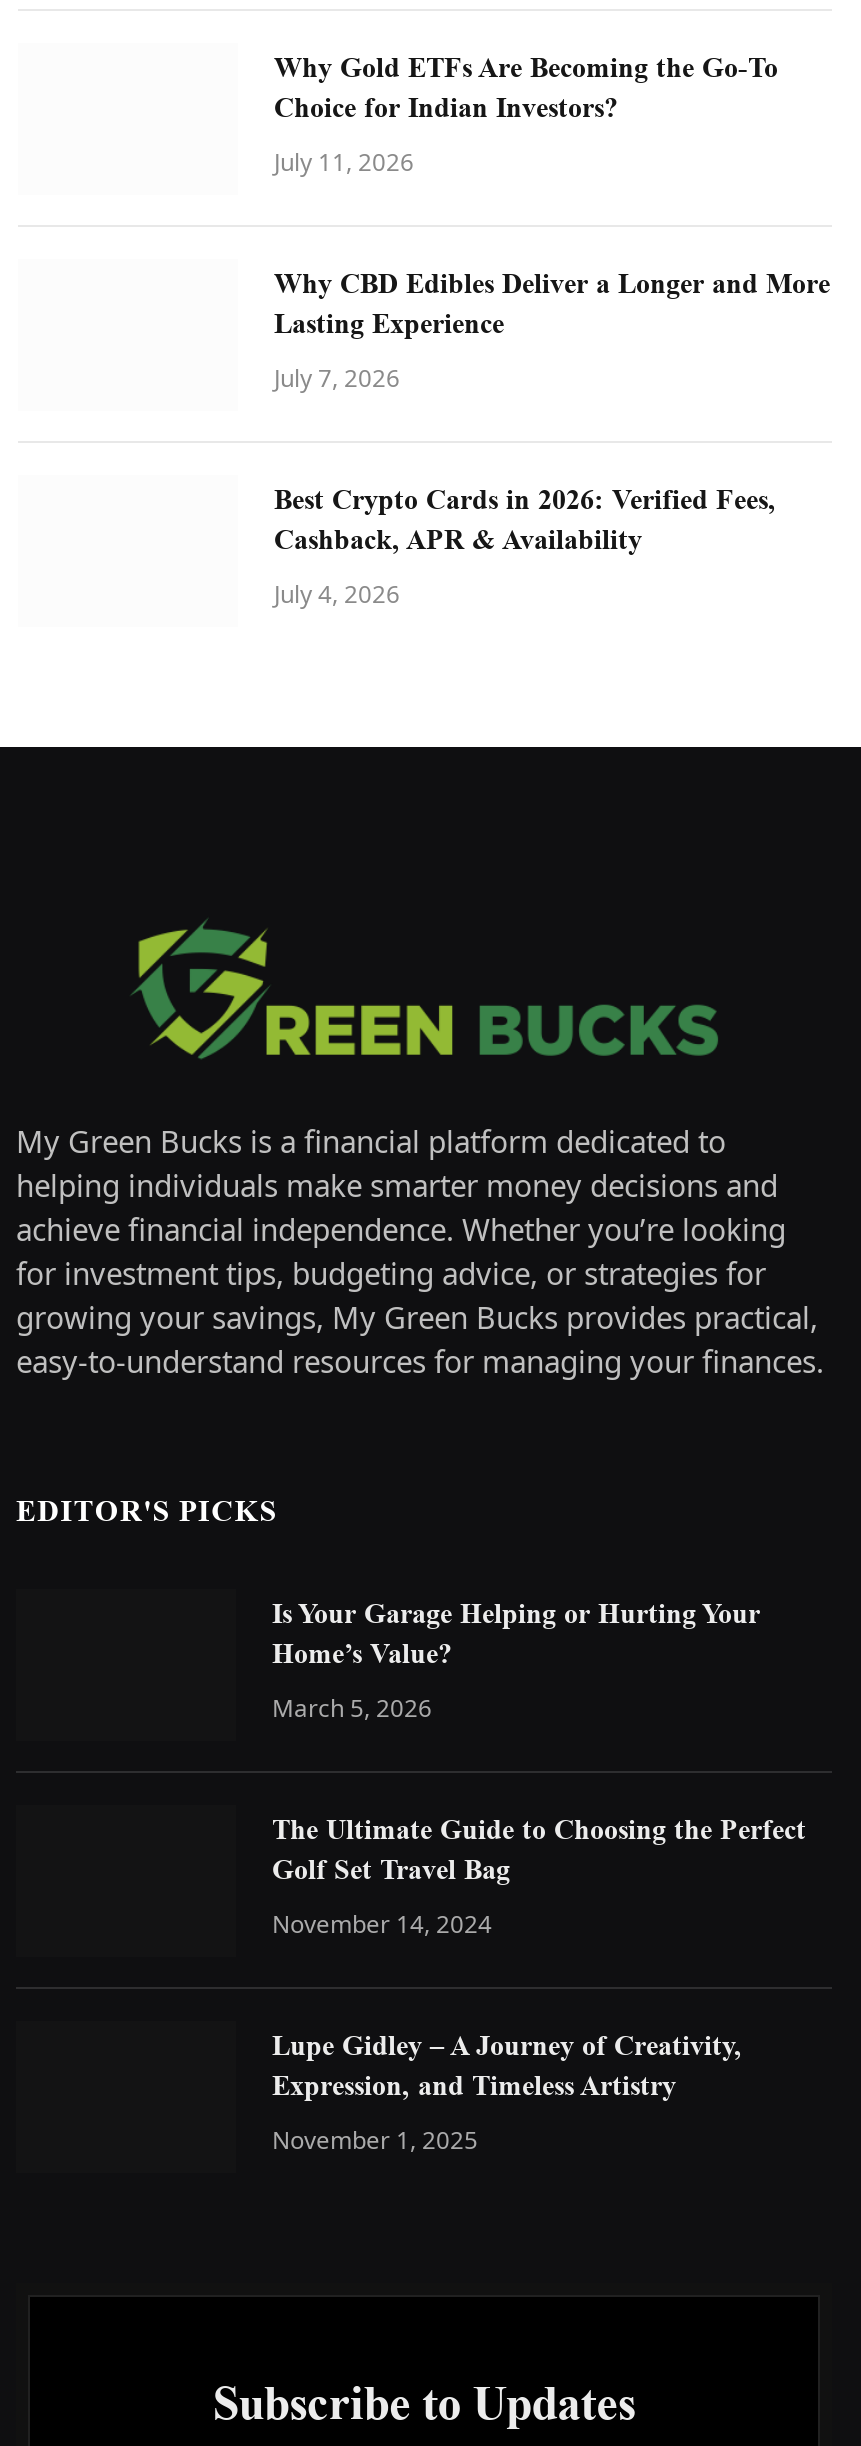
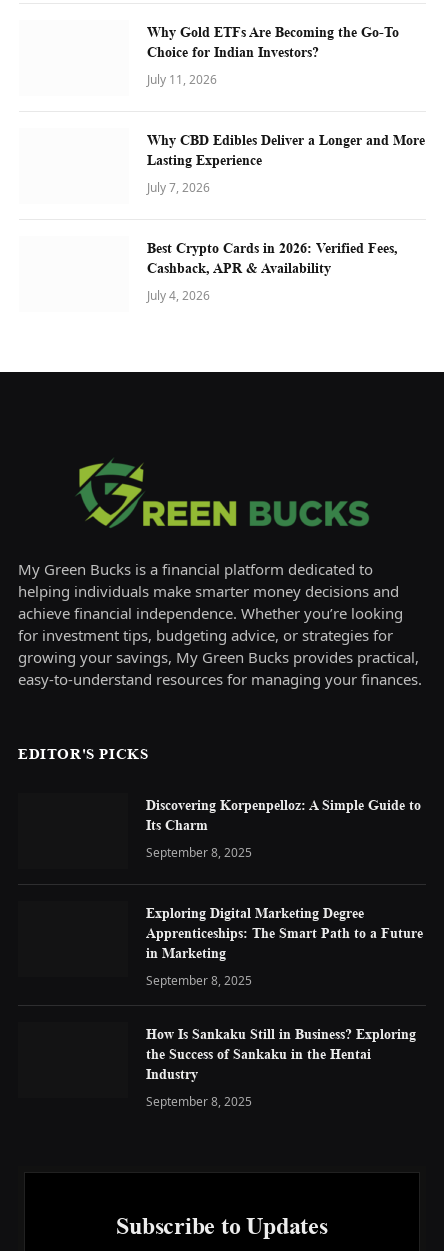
- Is Your Garage Helping or Hurting Your
- Home’s Value?
+ Discovering Korpenpelloz: A Simple Guide to
+ Its Charm

- March 5, 2026
+ September 8, 2025

- The Ultimate Guide to Choosing the Perfect
- Golf Set Travel Bag
+ Exploring Digital Marketing Degree
+ Apprenticeships: The Smart Path to a Future
+ in Marketing

- November 14, 2024
+ September 8, 2025

- Lupe Gidley – A Journey of Creativity,
- Expression, and Timeless Artistry
+ How Is Sankaku Still in Business? Exploring
+ the Success of Sankaku in the Hentai
+ Industry

- November 1, 2025
+ September 8, 2025
